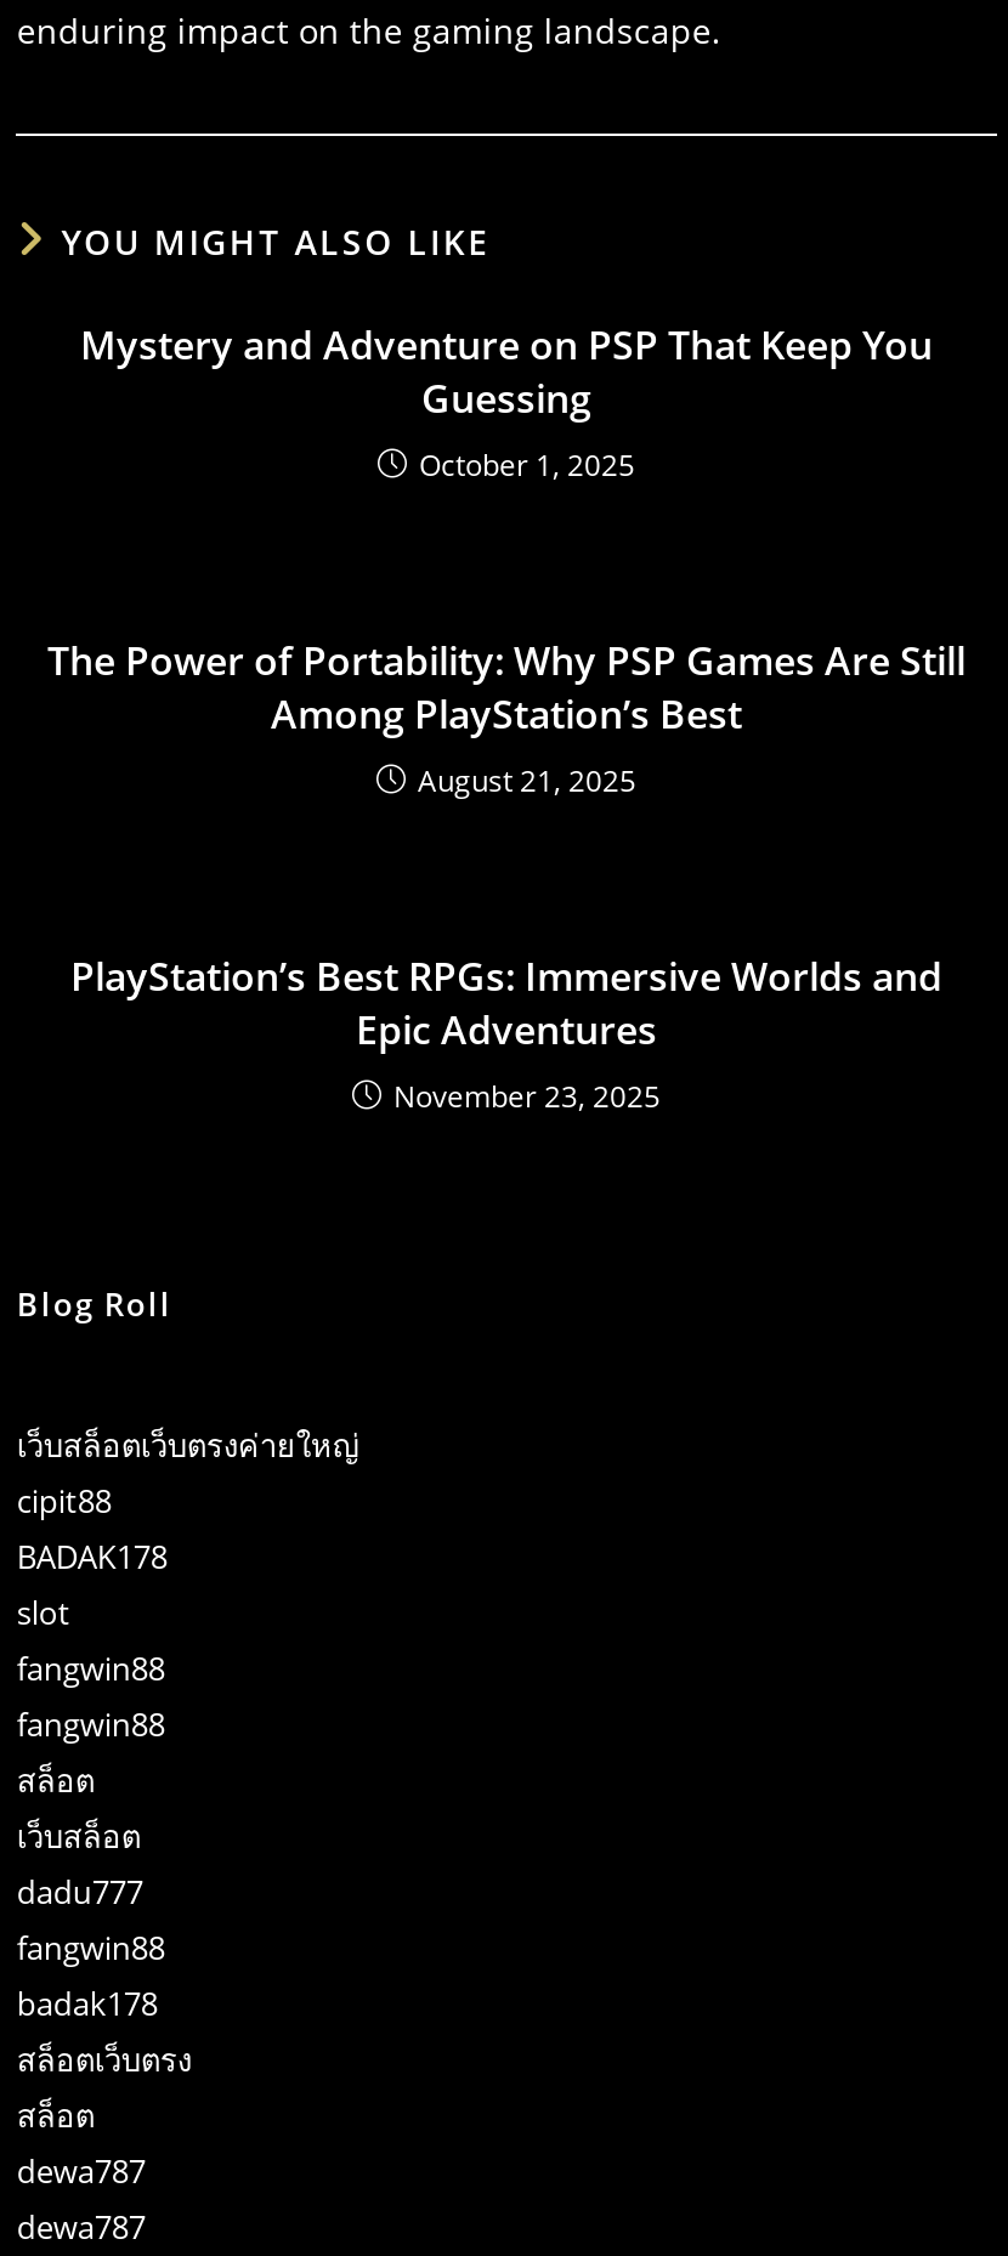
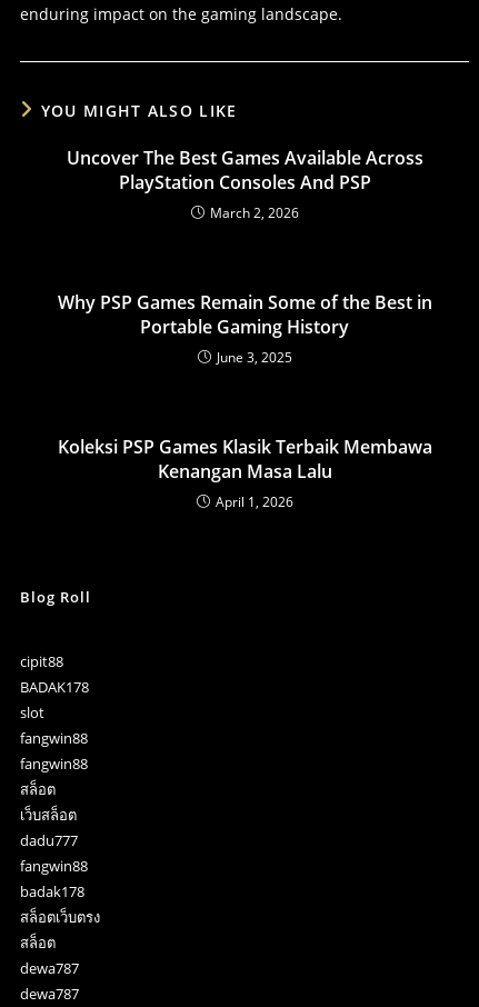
- Mystery and Adventure on PSP That Keep You
- Guessing
- October 1, 2025
+ Uncover The Best Games Available Across
+ PlayStation Consoles And PSP
+ March 2, 2026

- The Power of Portability: Why PSP Games Are Still
- Among PlayStation’s Best
- August 21, 2025
+ Why PSP Games Remain Some of the Best in
+ Portable Gaming History
+ June 3, 2025

- PlayStation’s Best RPGs: Immersive Worlds and
- Epic Adventures
- November 23, 2025
+ Koleksi PSP Games Klasik Terbaik Membawa
+ Kenangan Masa Lalu
+ April 1, 2026

- เว็บสล็อตเว็บตรงค่ายใหญ่
